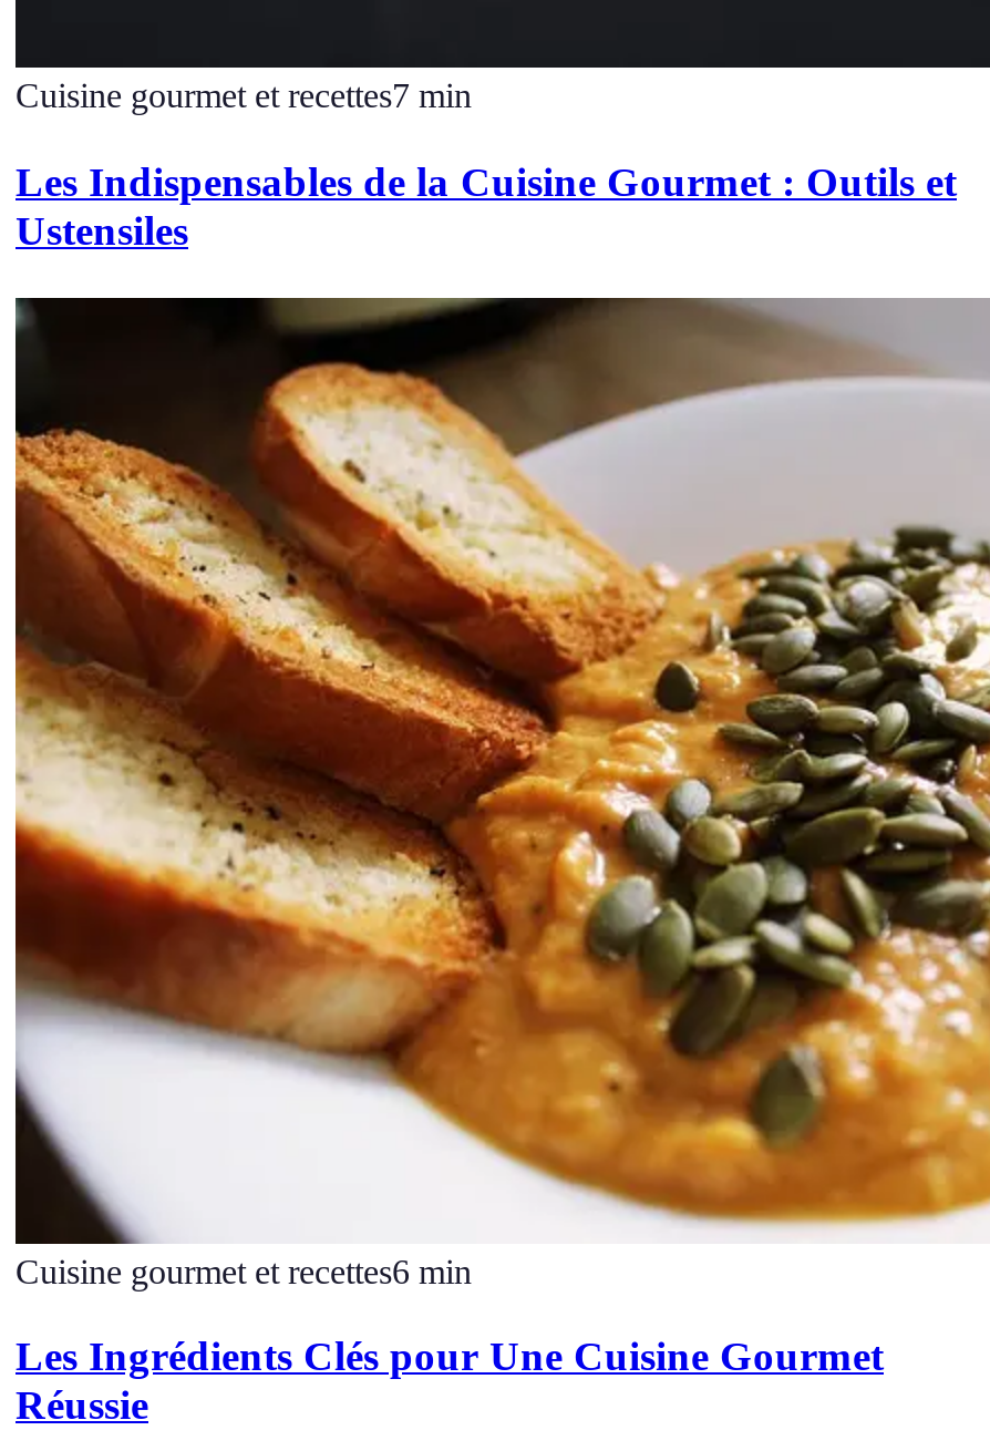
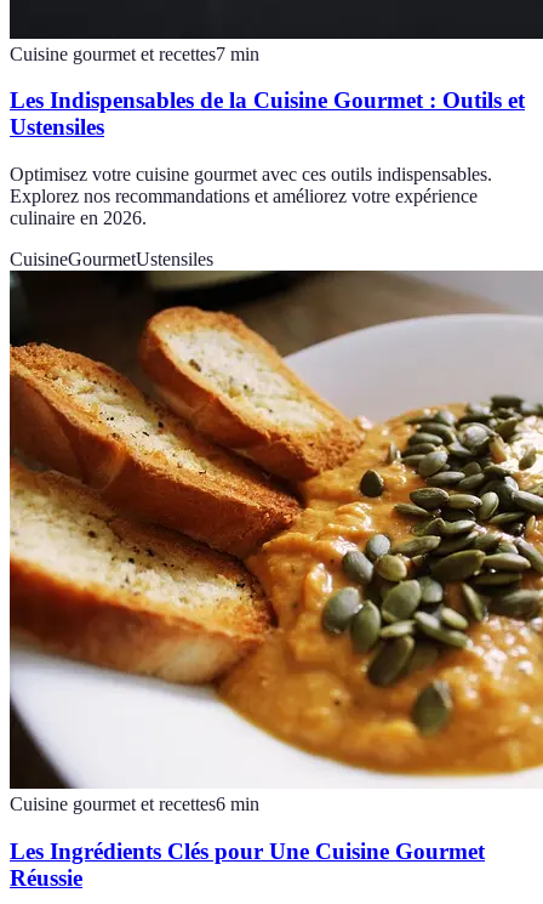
+ Optimisez votre cuisine gourmet avec ces outils indispensables.
+ Explorez nos recommandations et améliorez votre expérience
+ culinaire en 2026.
+ CuisineGourmetUstensiles
